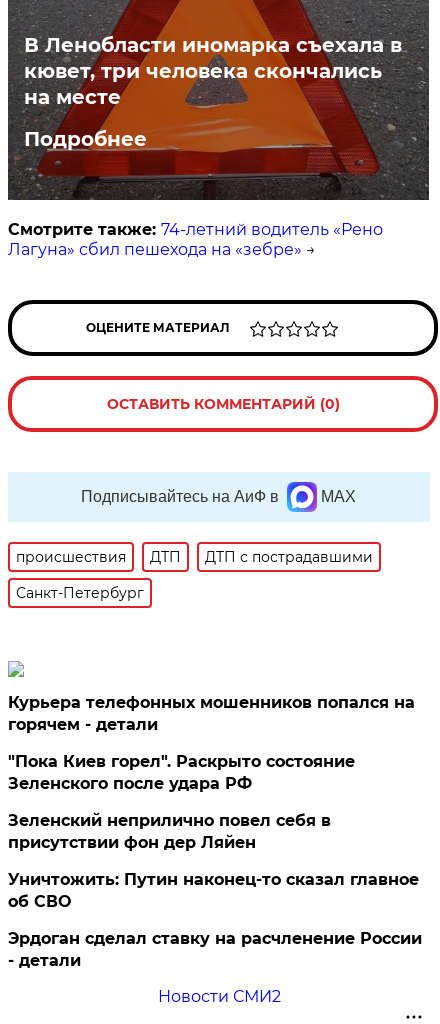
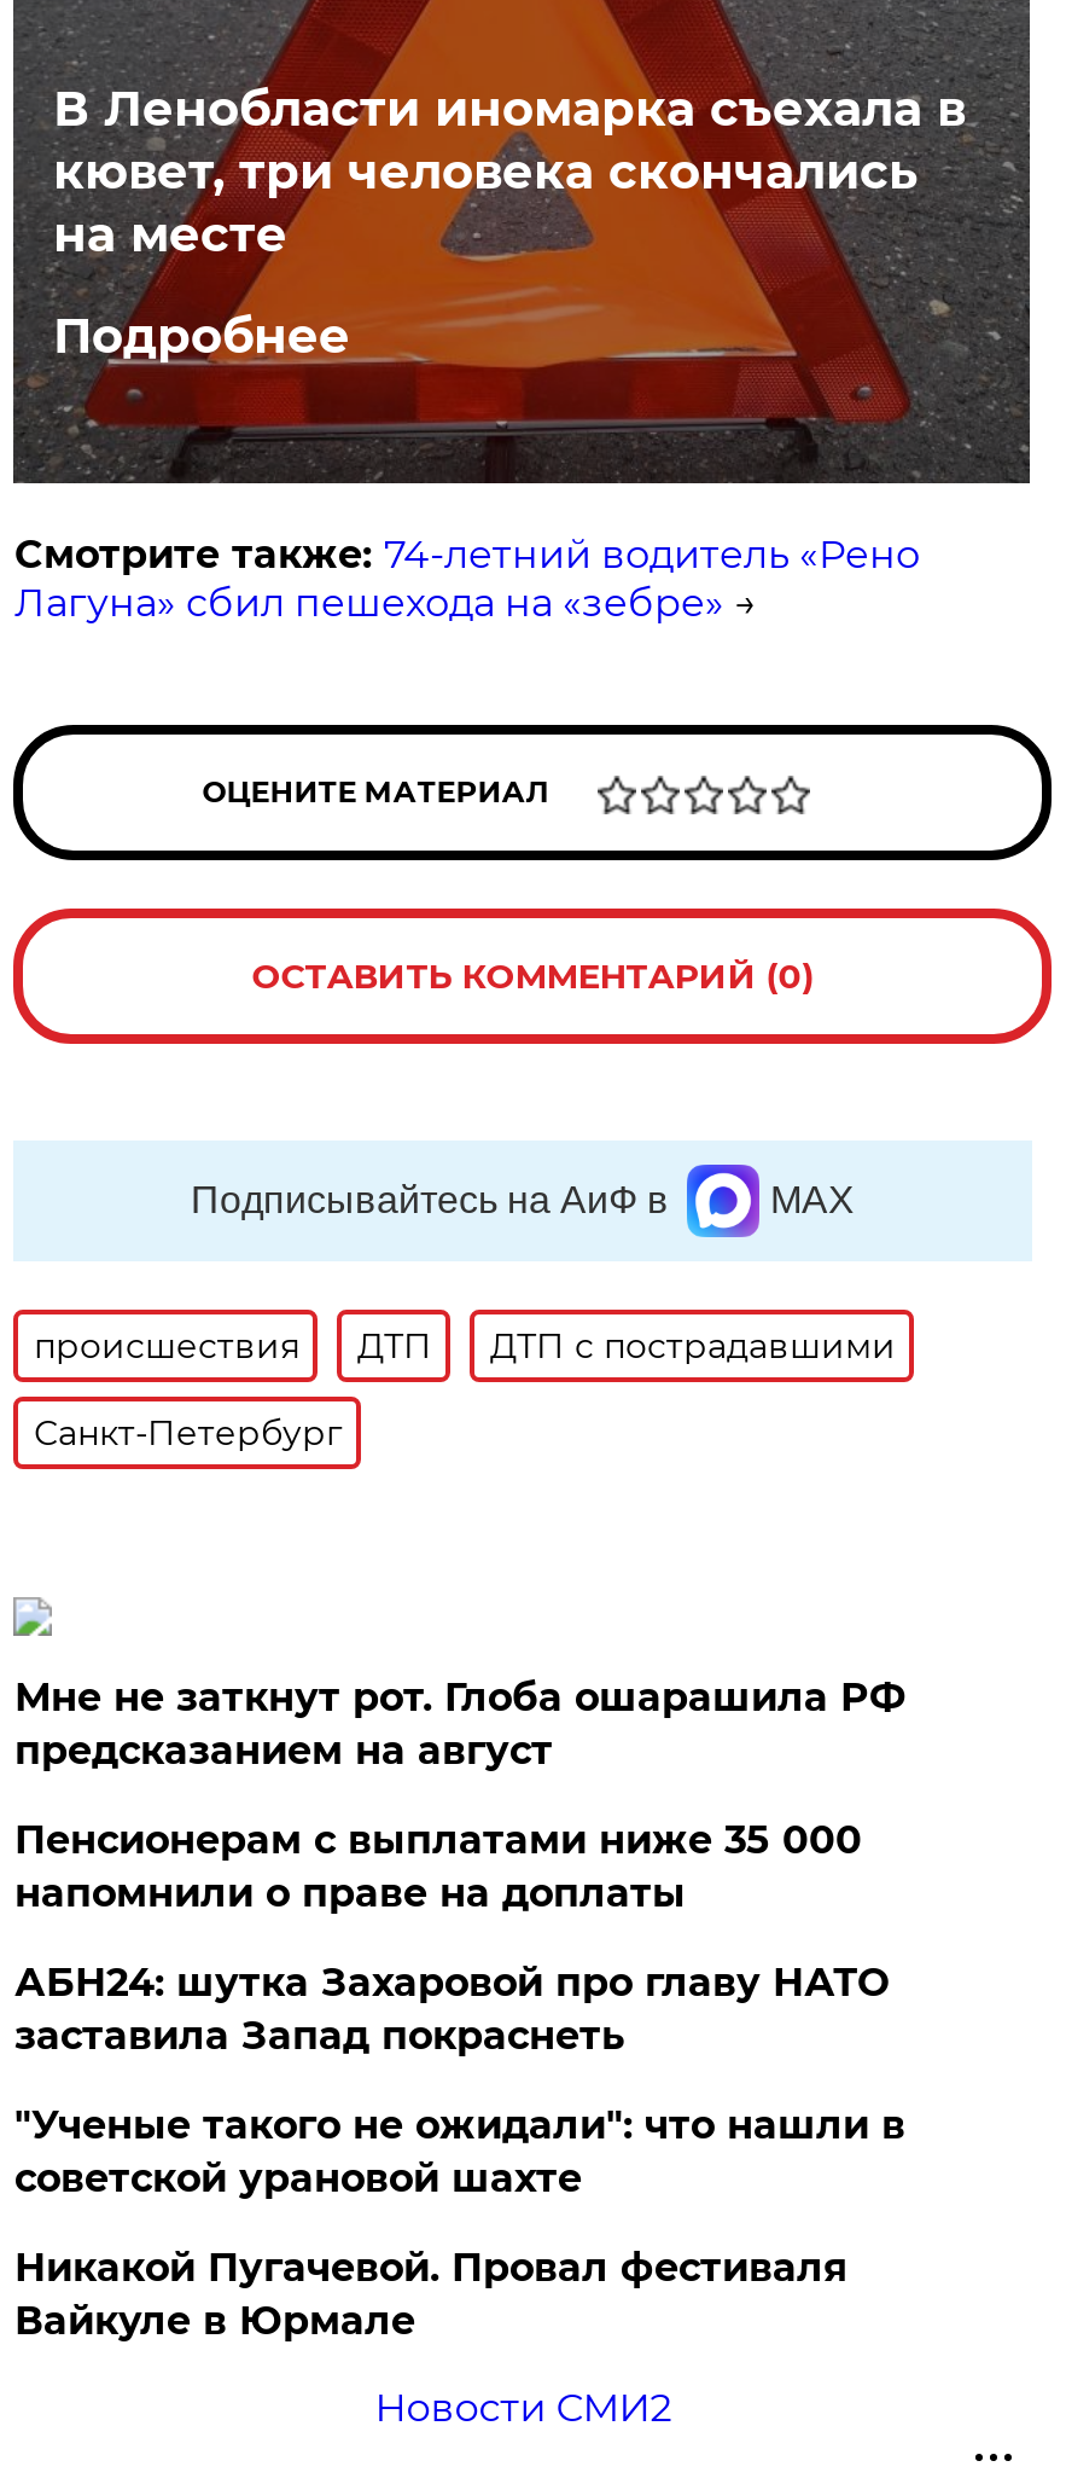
- Курьера телефонных мошенников попался на
- горячем - детали
+ Мне не заткнут рот. Глоба ошарашила РФ
+ предсказанием на август

- "Пока Киев горел". Раскрыто состояние
- Зеленского после удара РФ
+ Пенсионерам с выплатами ниже 35 000
+ напомнили о праве на доплаты

- Зеленский неприлично повел cебя в
- присутствии фон дер Ляйен
+ АБН24: шутка Захаровой про главу НАТО
+ заставила Запад покраснеть

- Уничтожить: Путин наконец-то сказал главное
- об СВО
+ "Ученые такого не ожидали": что нашли в
+ советской урановой шахте

- Эрдоган сделал ставку на расчленение России
- - детали
+ Никакой Пугачевой. Провал фестиваля
+ Вайкуле в Юрмале
